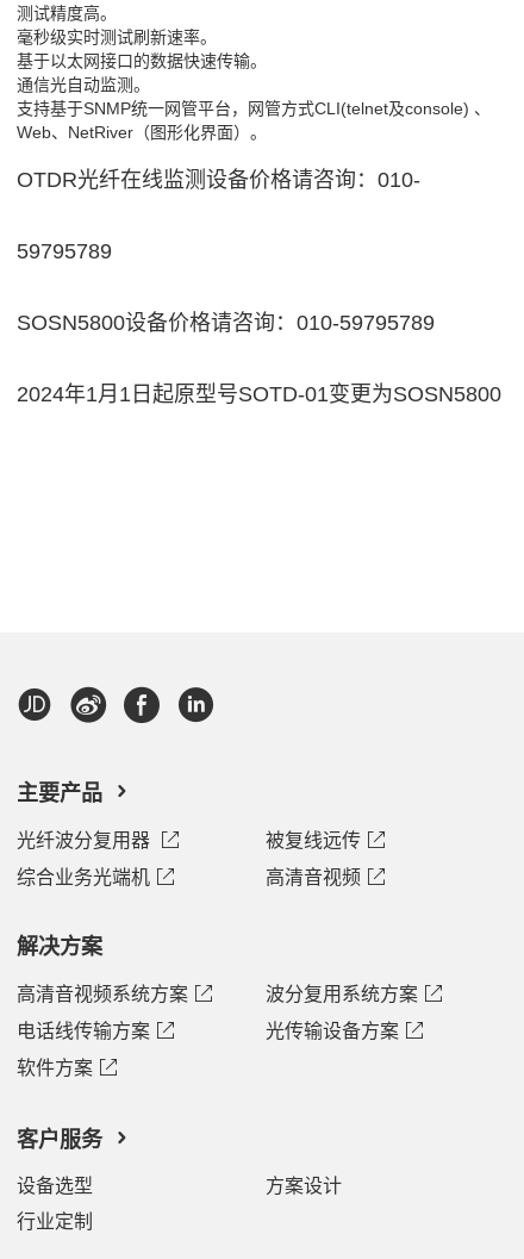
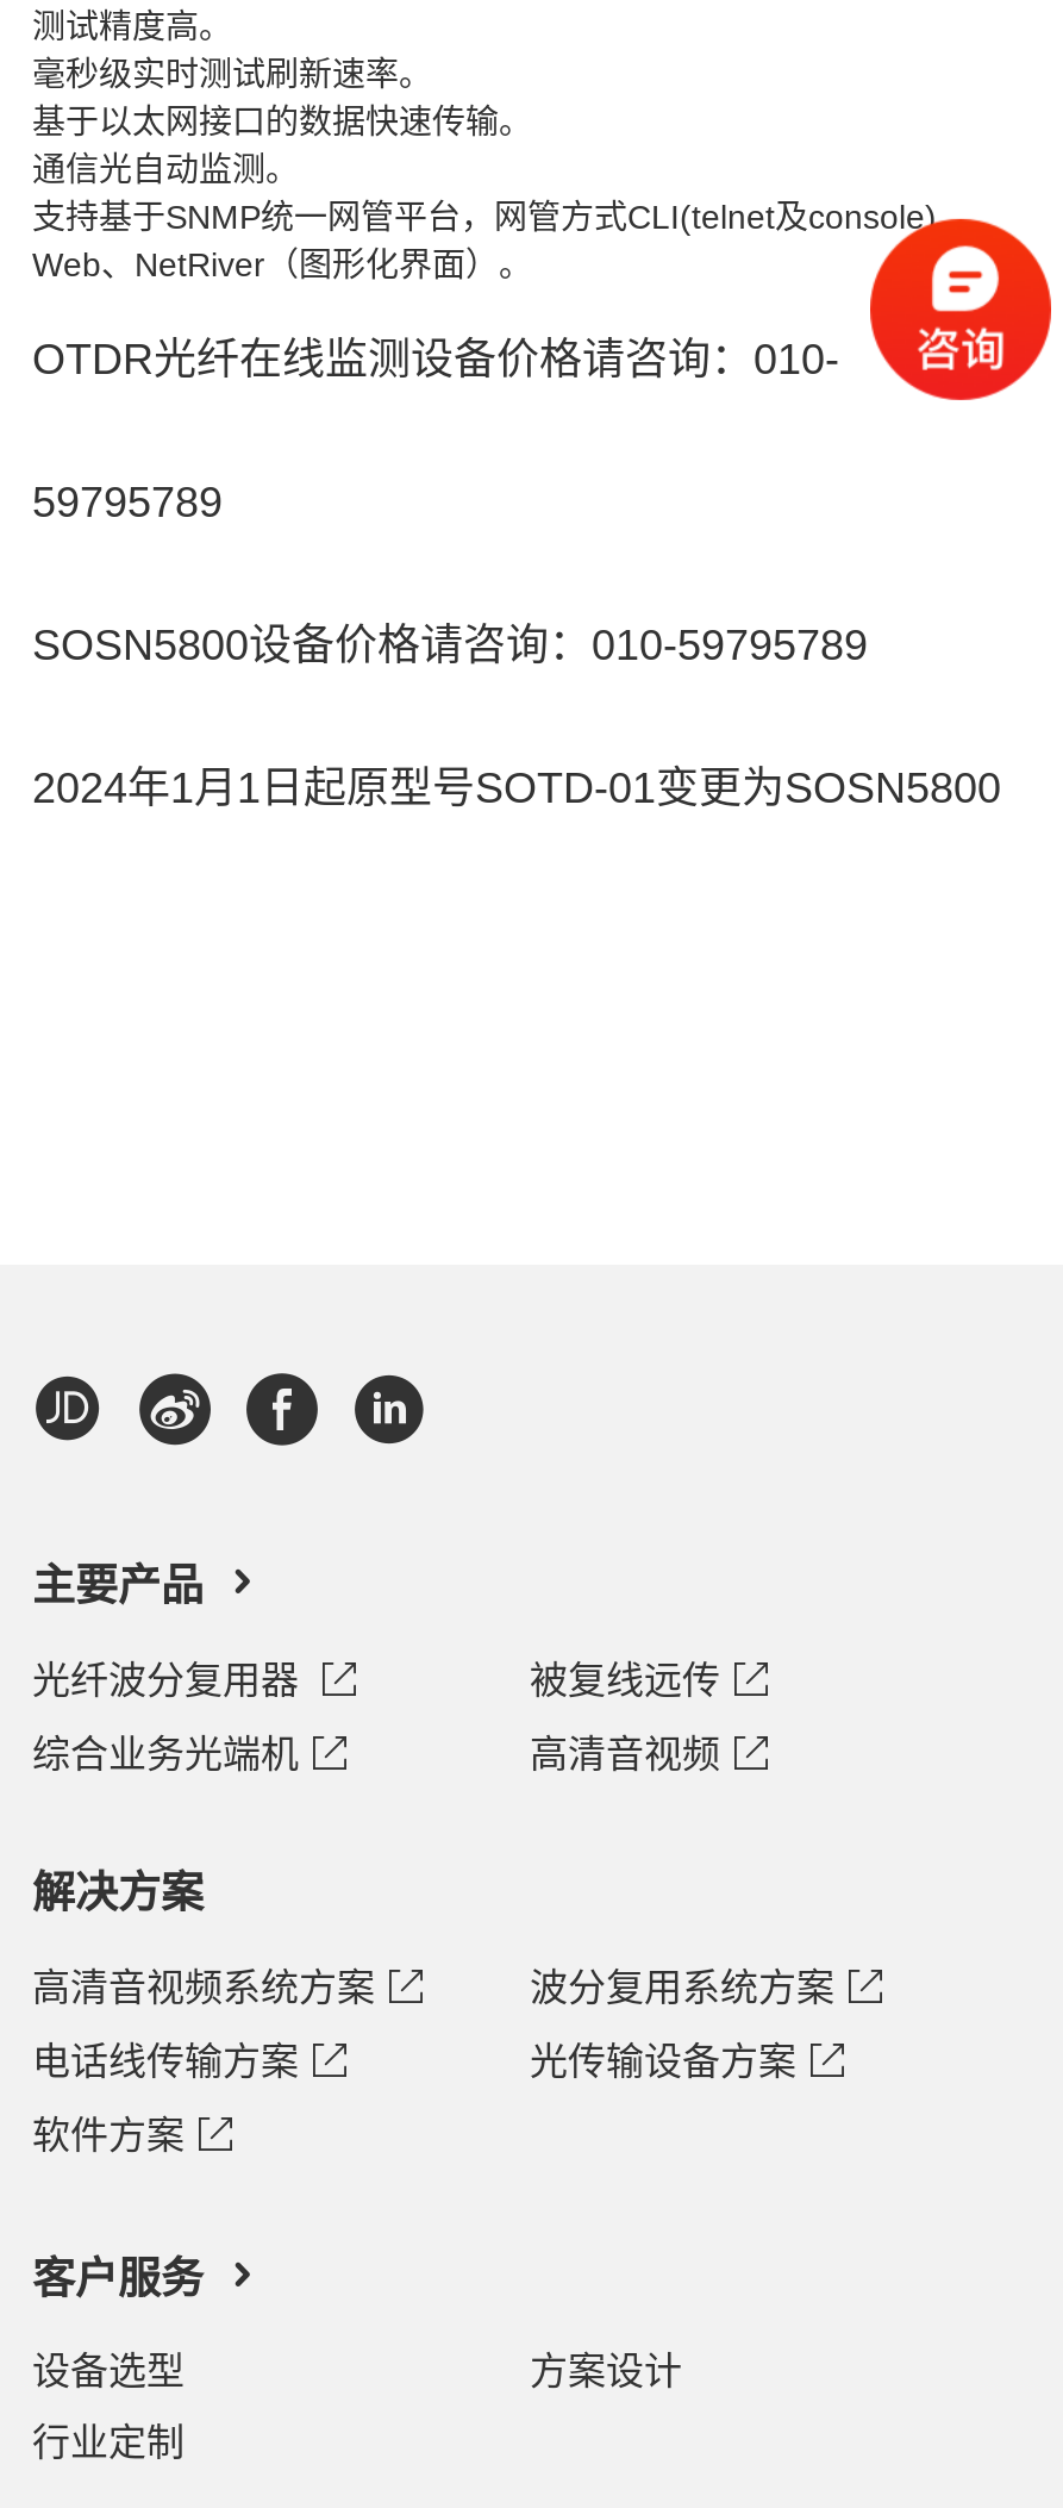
+ [image]
